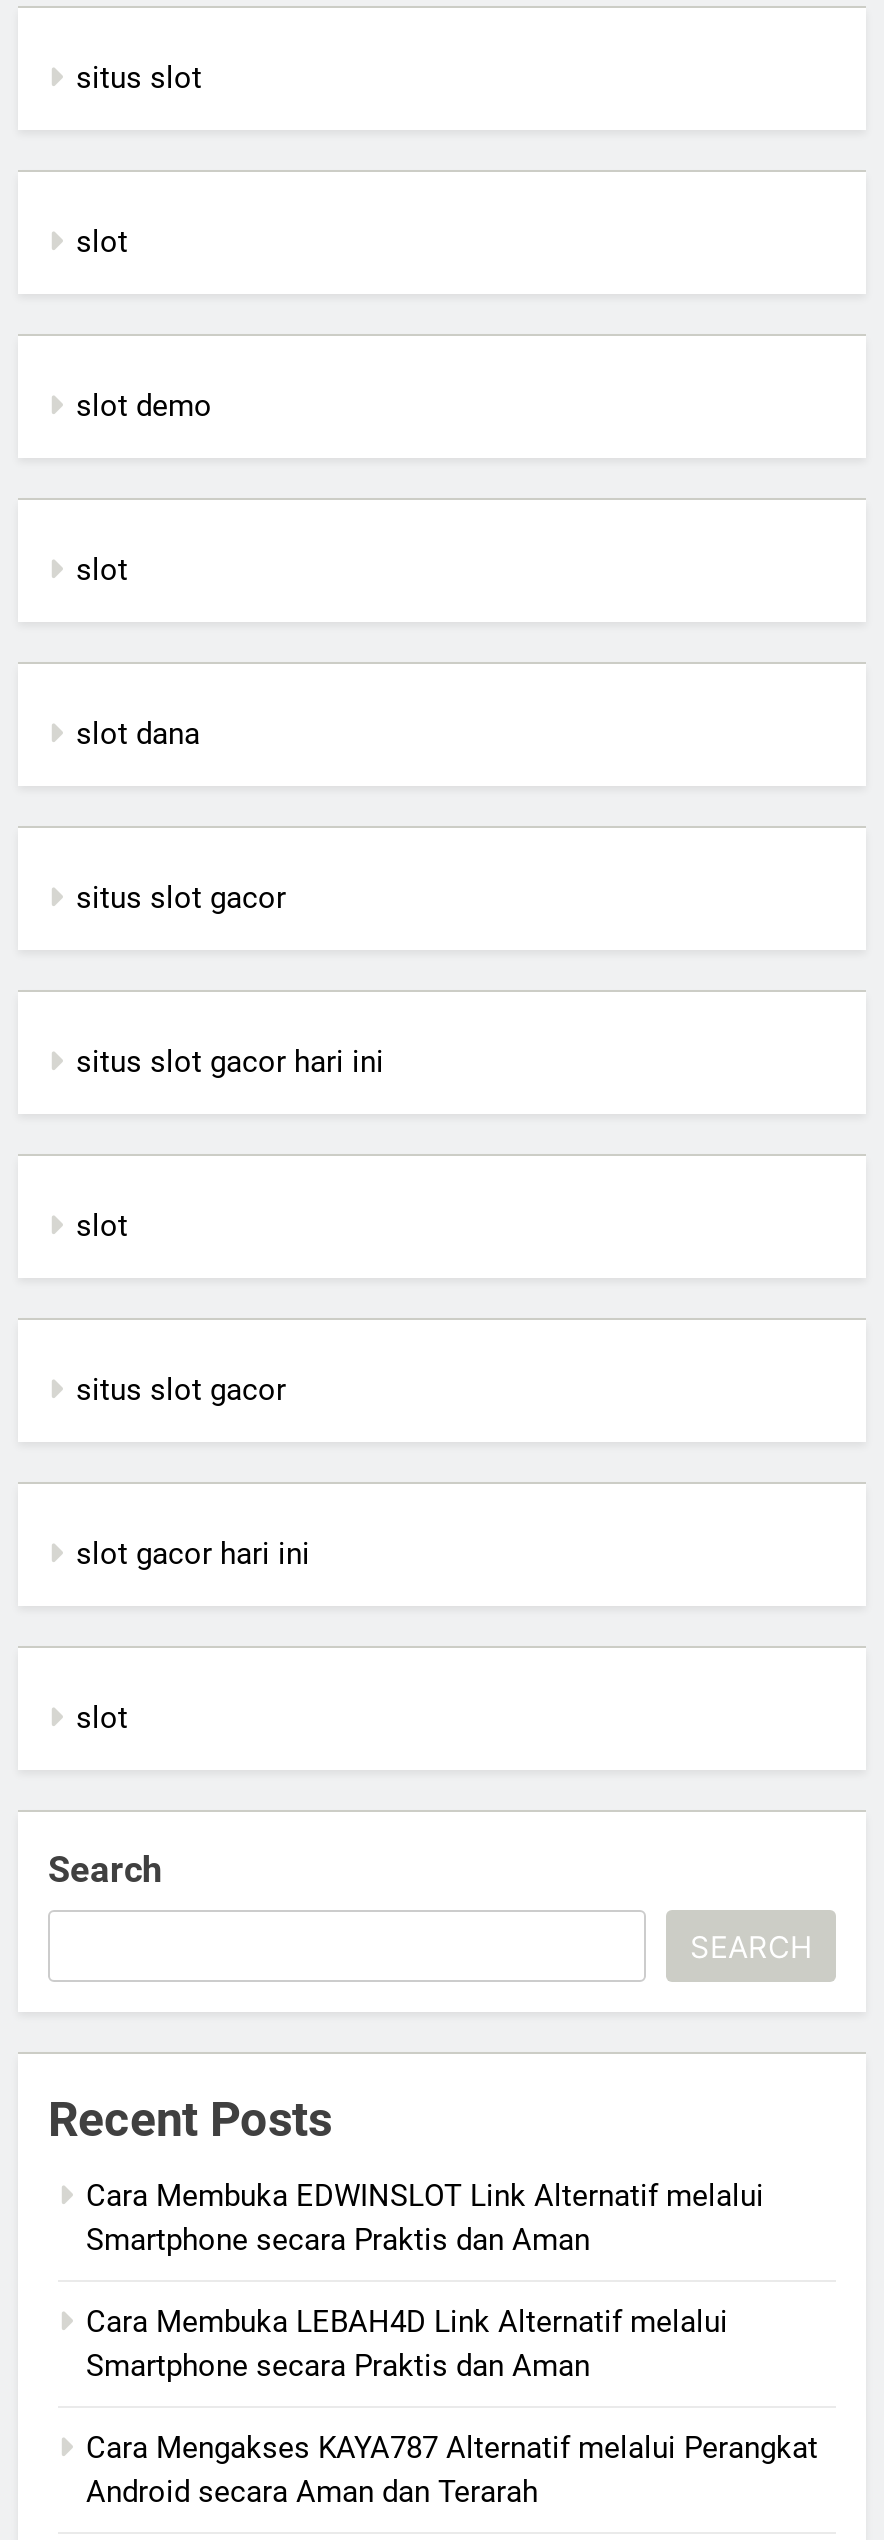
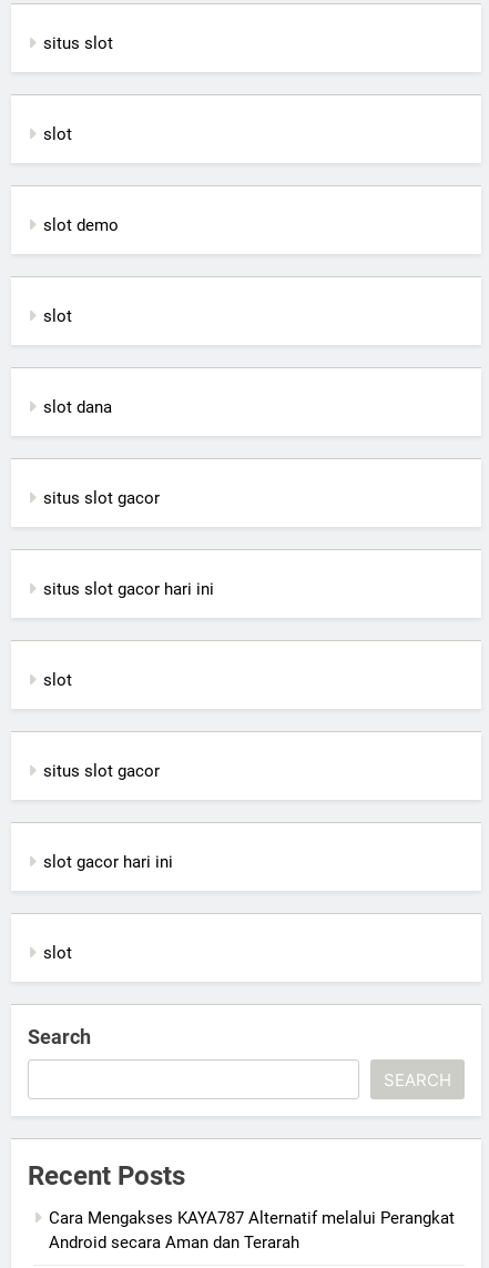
- Cara Membuka EDWINSLOT Link Alternatif melalui
- Smartphone secara Praktis dan Aman
- Cara Membuka LEBAH4D Link Alternatif melalui
- Smartphone secara Praktis dan Aman
